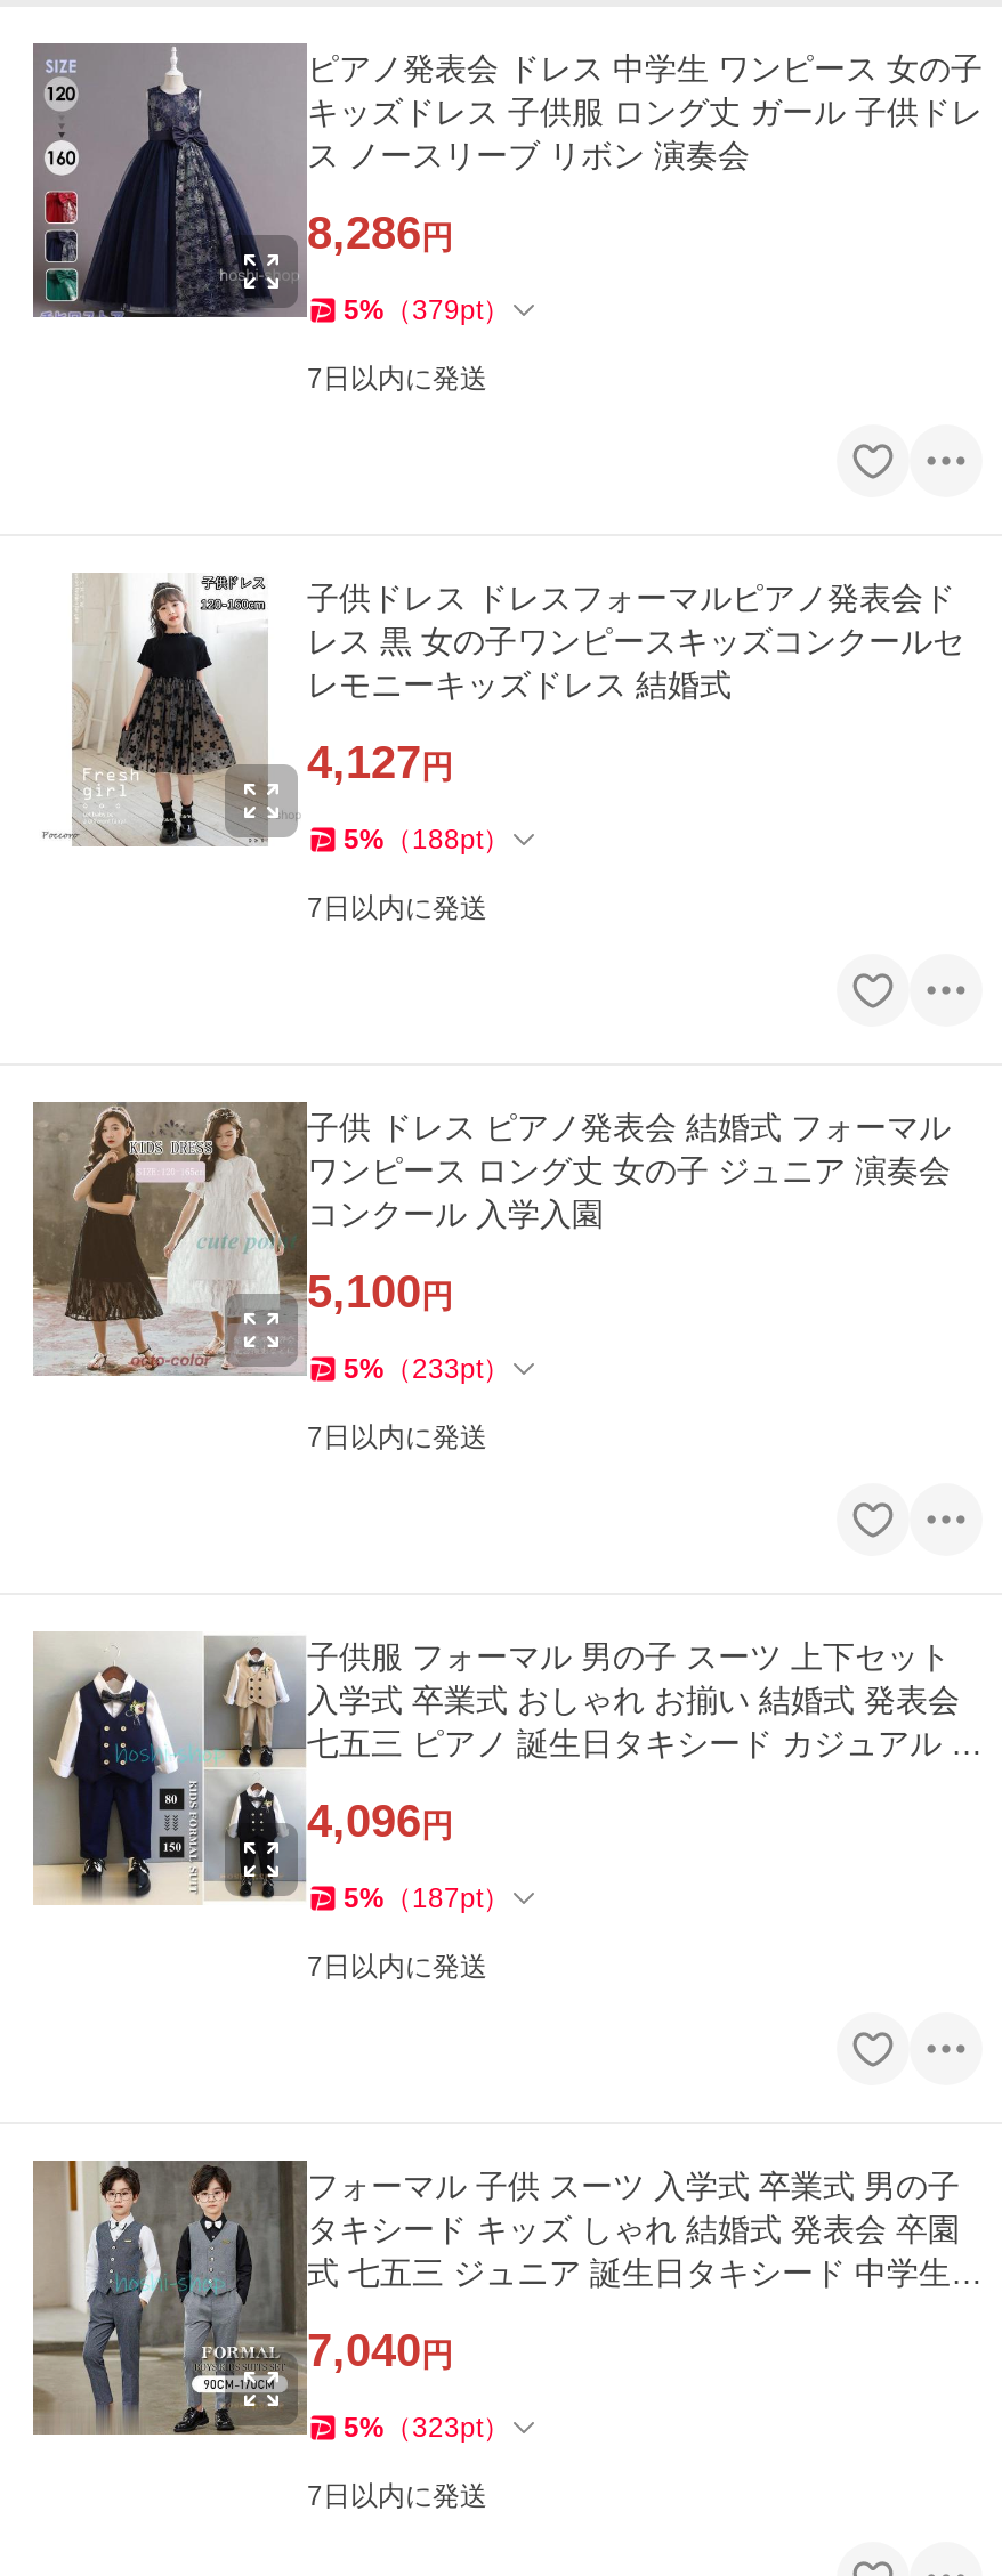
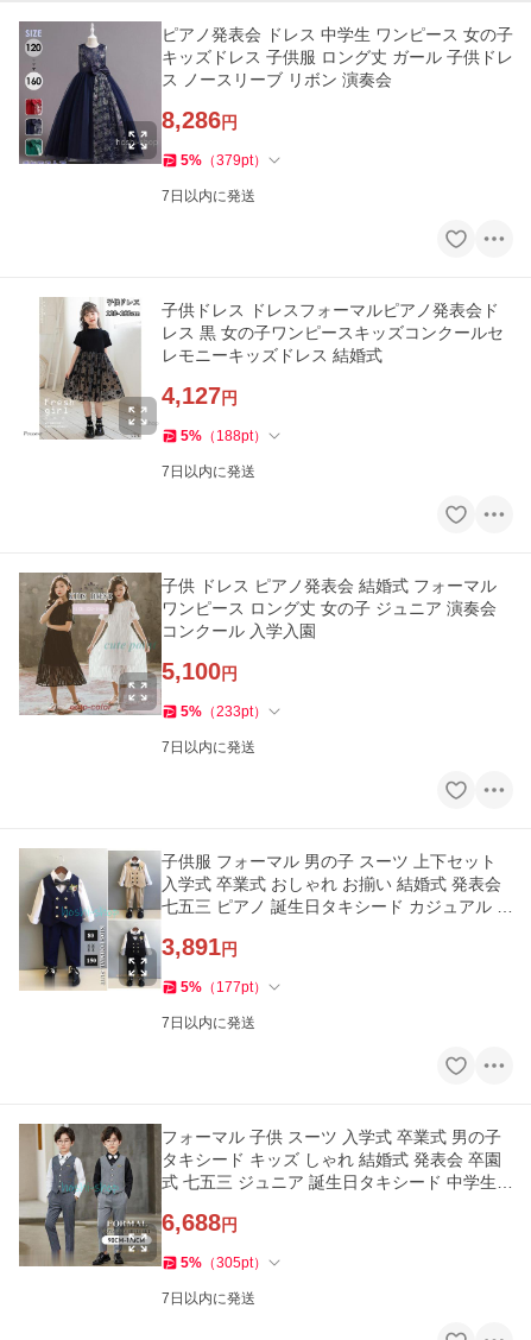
- 4,096円
+ 3,891円

- 5%（187pt）
+ 5%（177pt）

- 7,040円
+ 6,688円

- 5%（323pt）
+ 5%（305pt）
